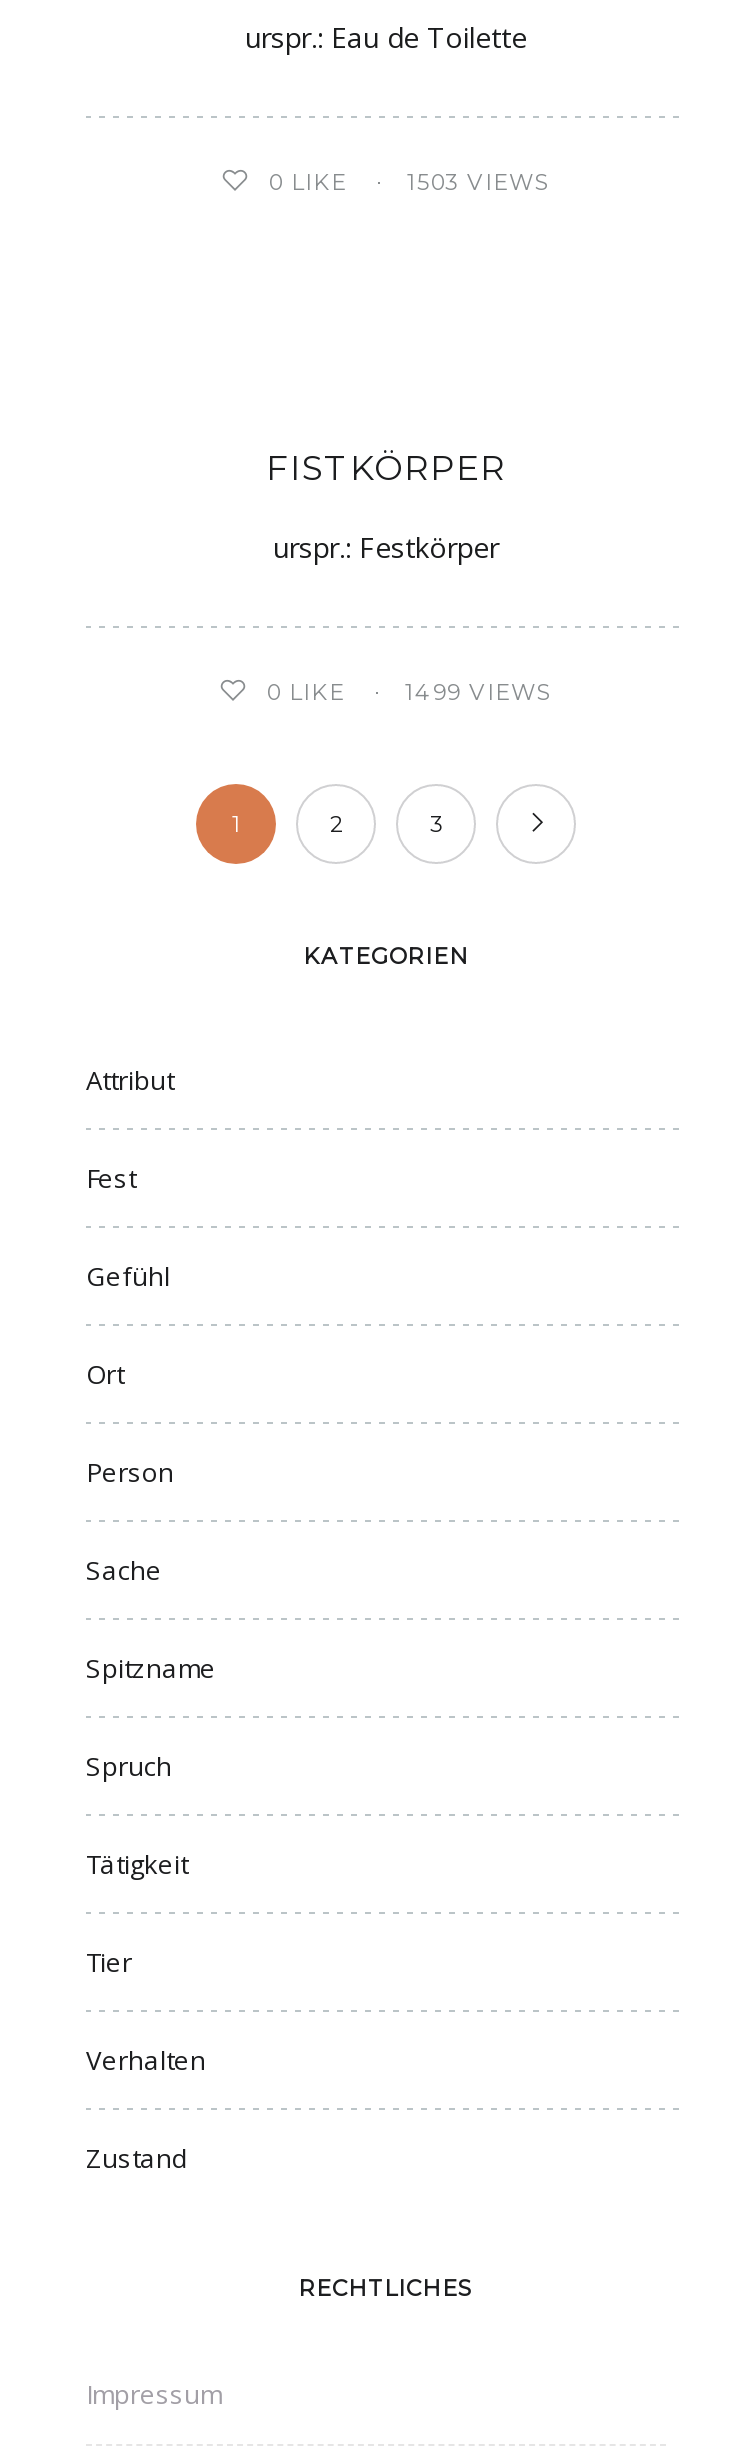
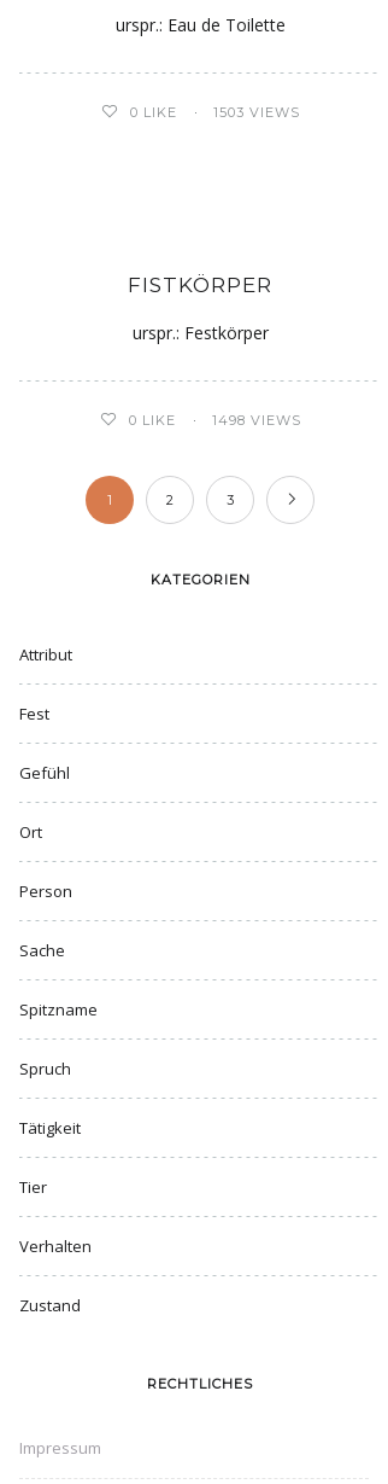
- 1499 VIEWS
+ 1498 VIEWS
